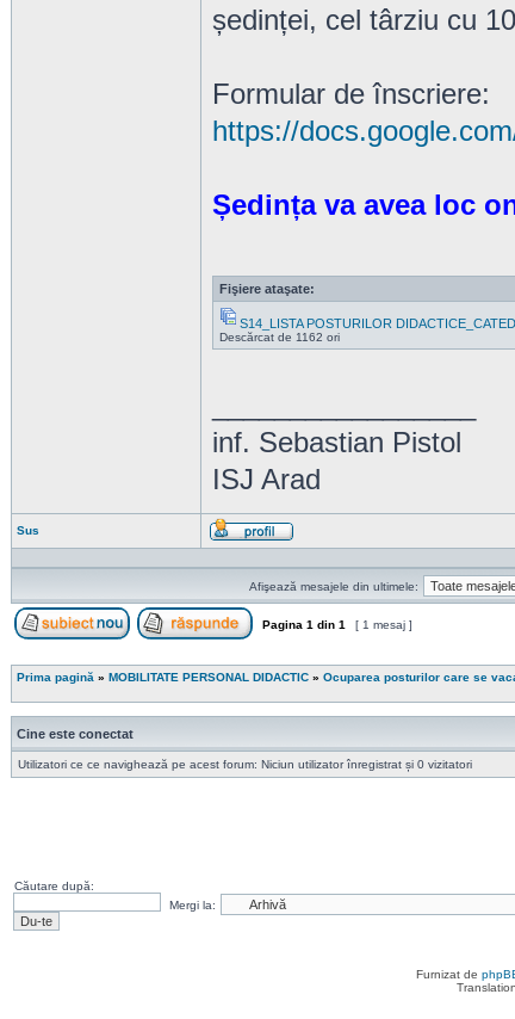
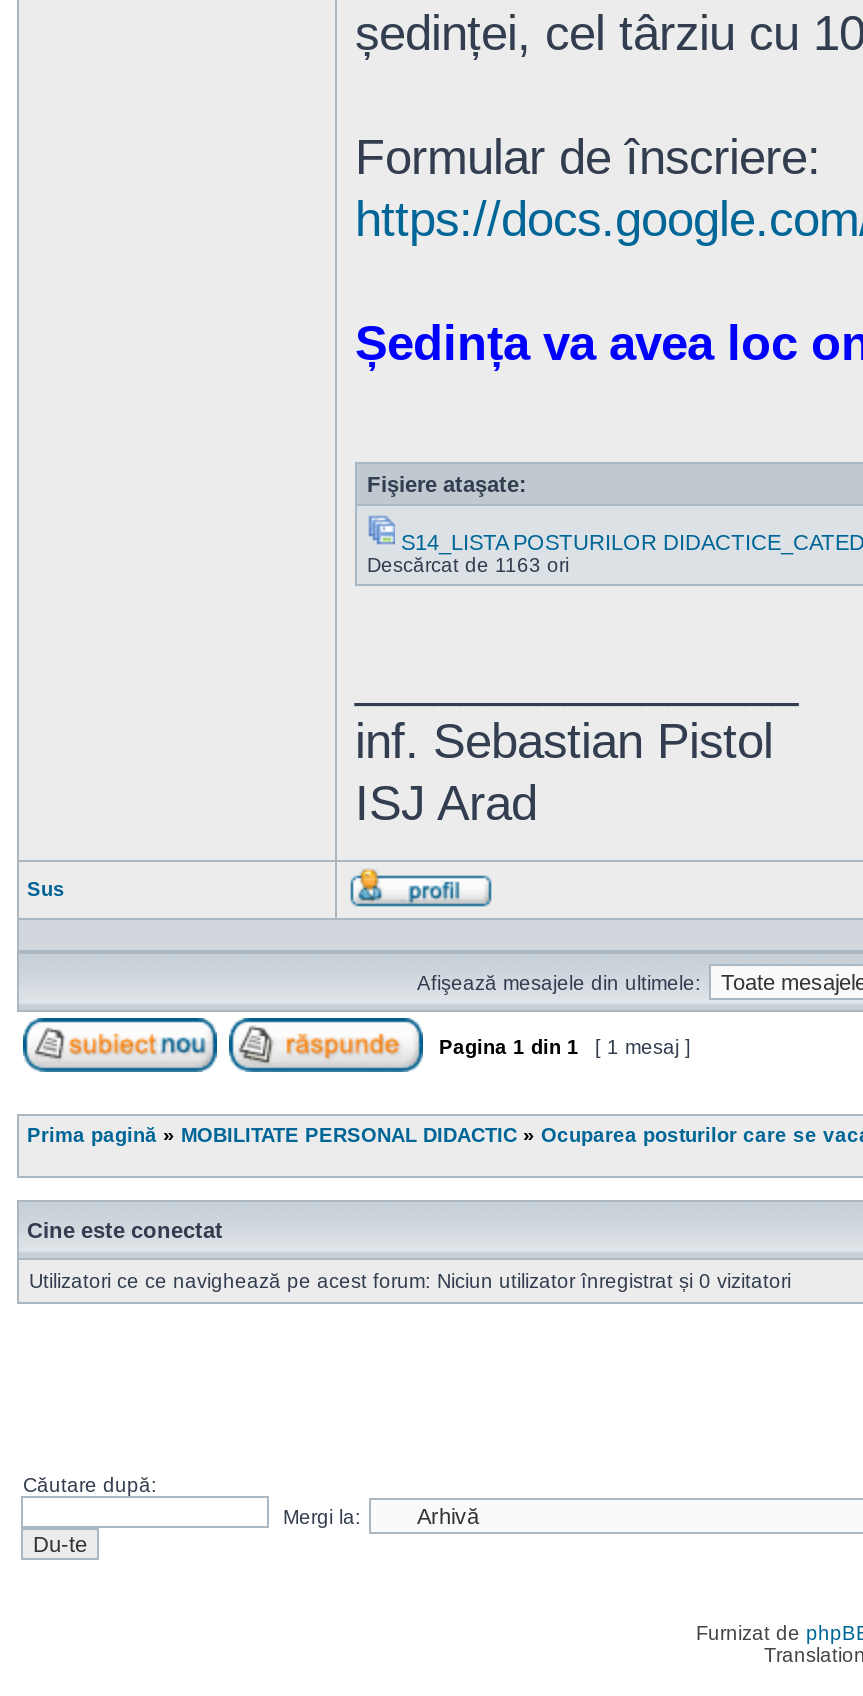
- Descărcat de 1162 ori
+ Descărcat de 1163 ori
